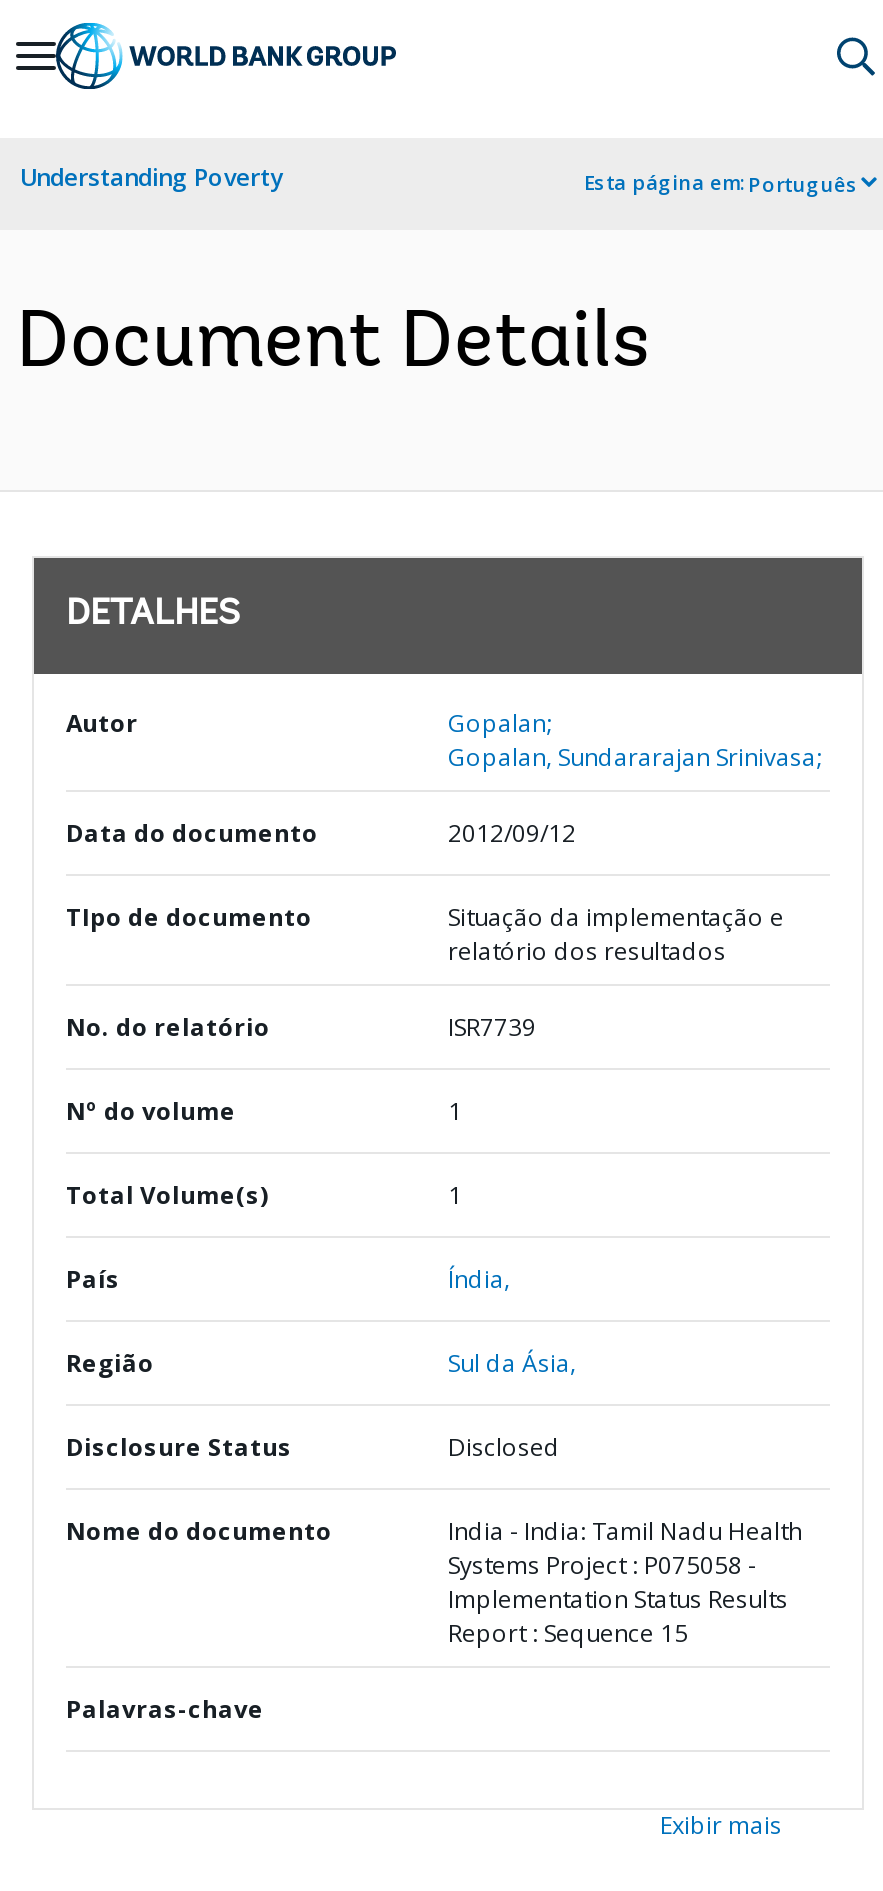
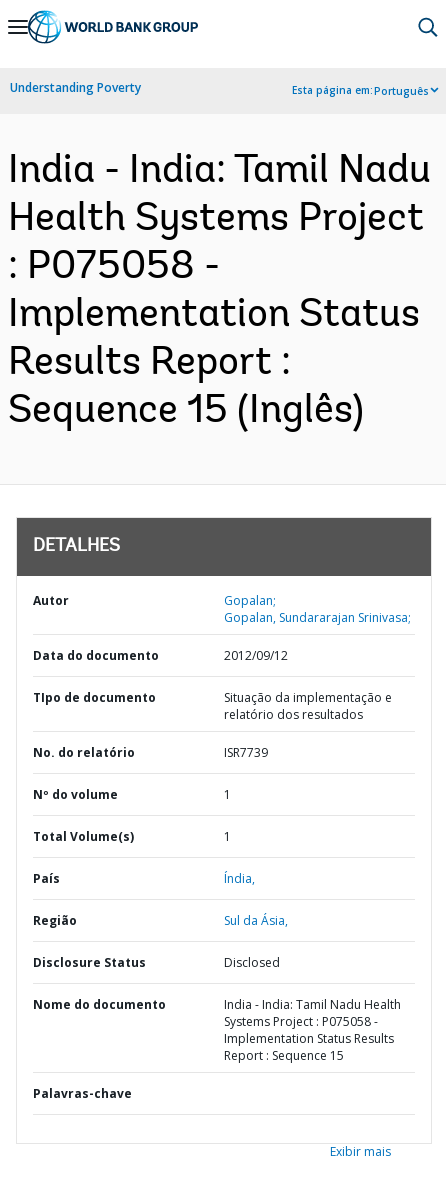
- Document Details
+ India - India: Tamil Nadu
+ Health Systems Project
+ : P075058 -
+ Implementation Status
+ Results Report :
+ Sequence 15 (Inglês)
